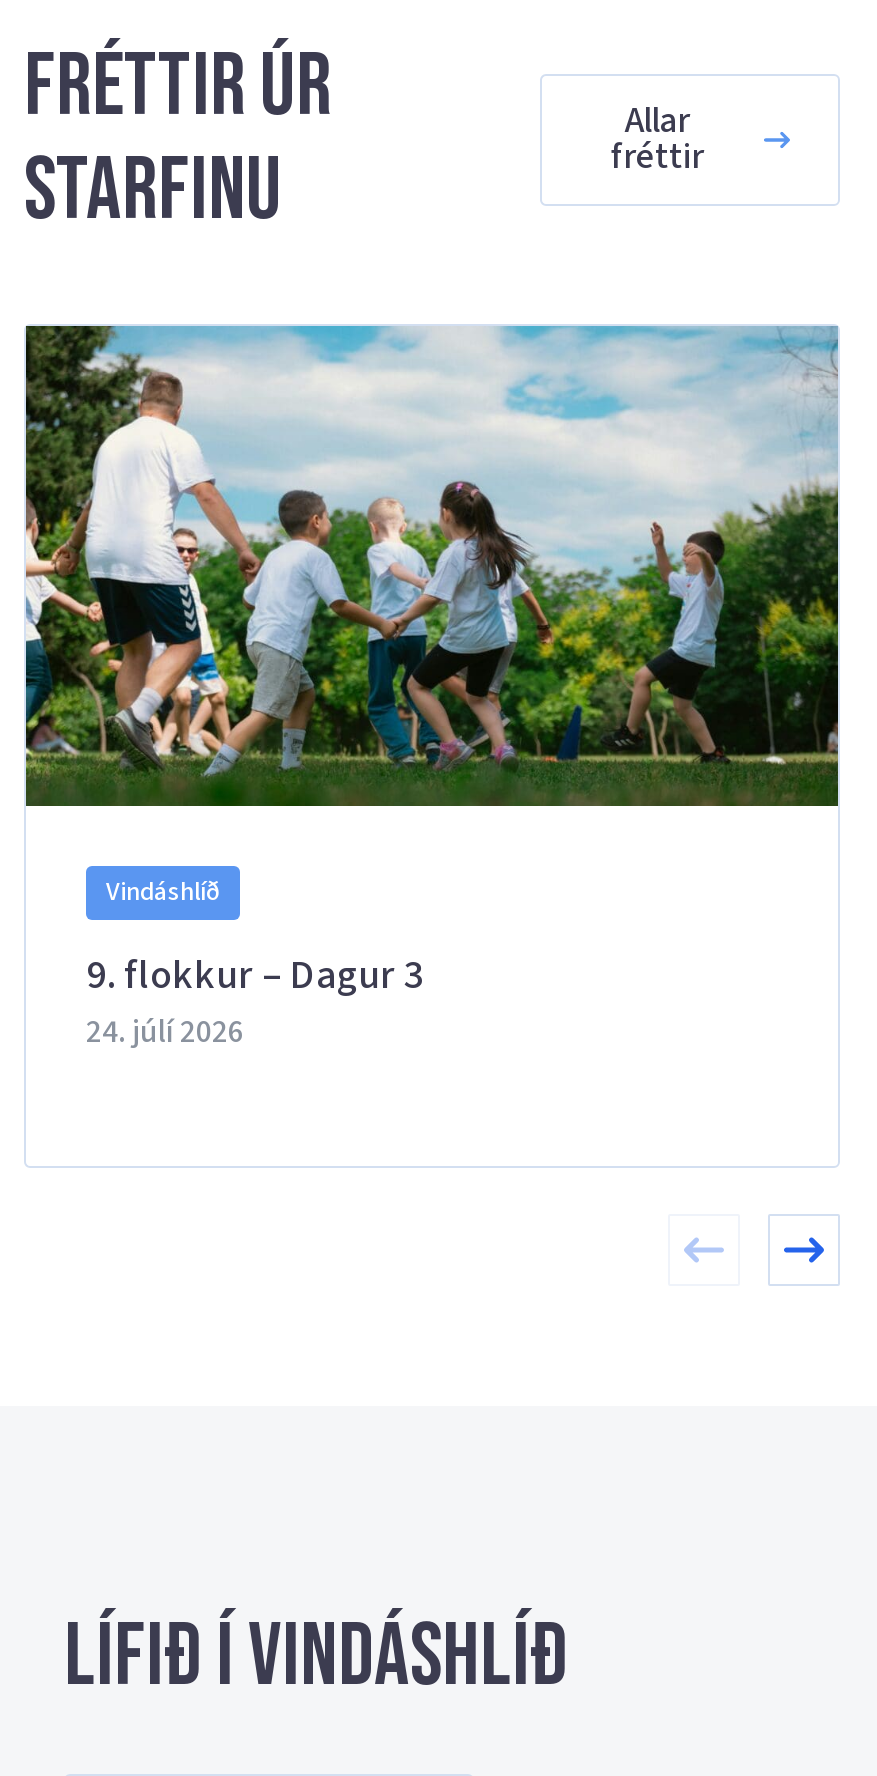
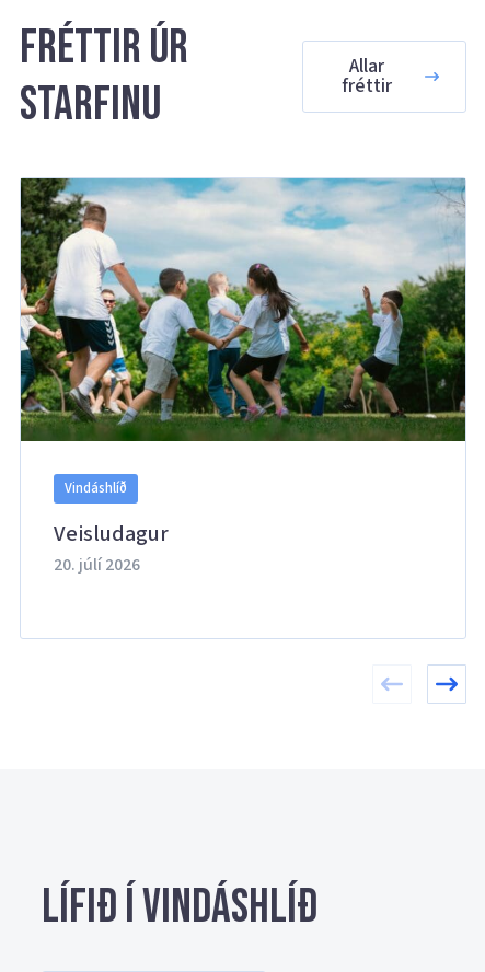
- 9. flokkur – Dagur 3
- 24. júlí 2026
+ Veisludagur
+ 20. júlí 2026
